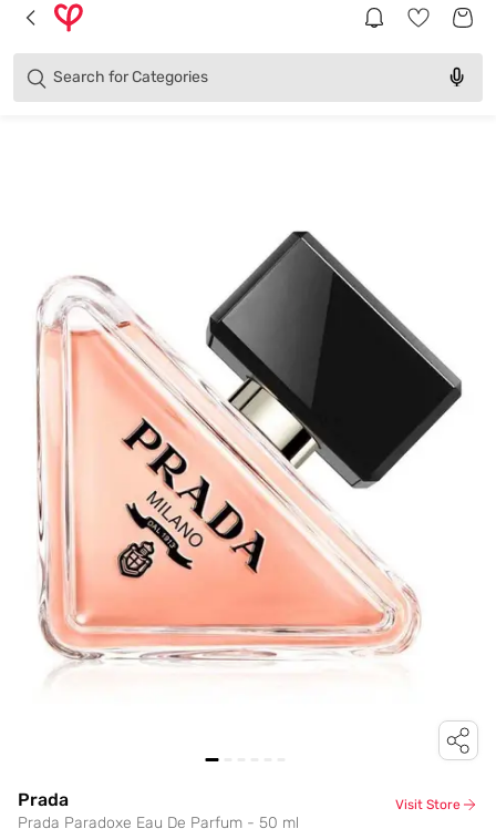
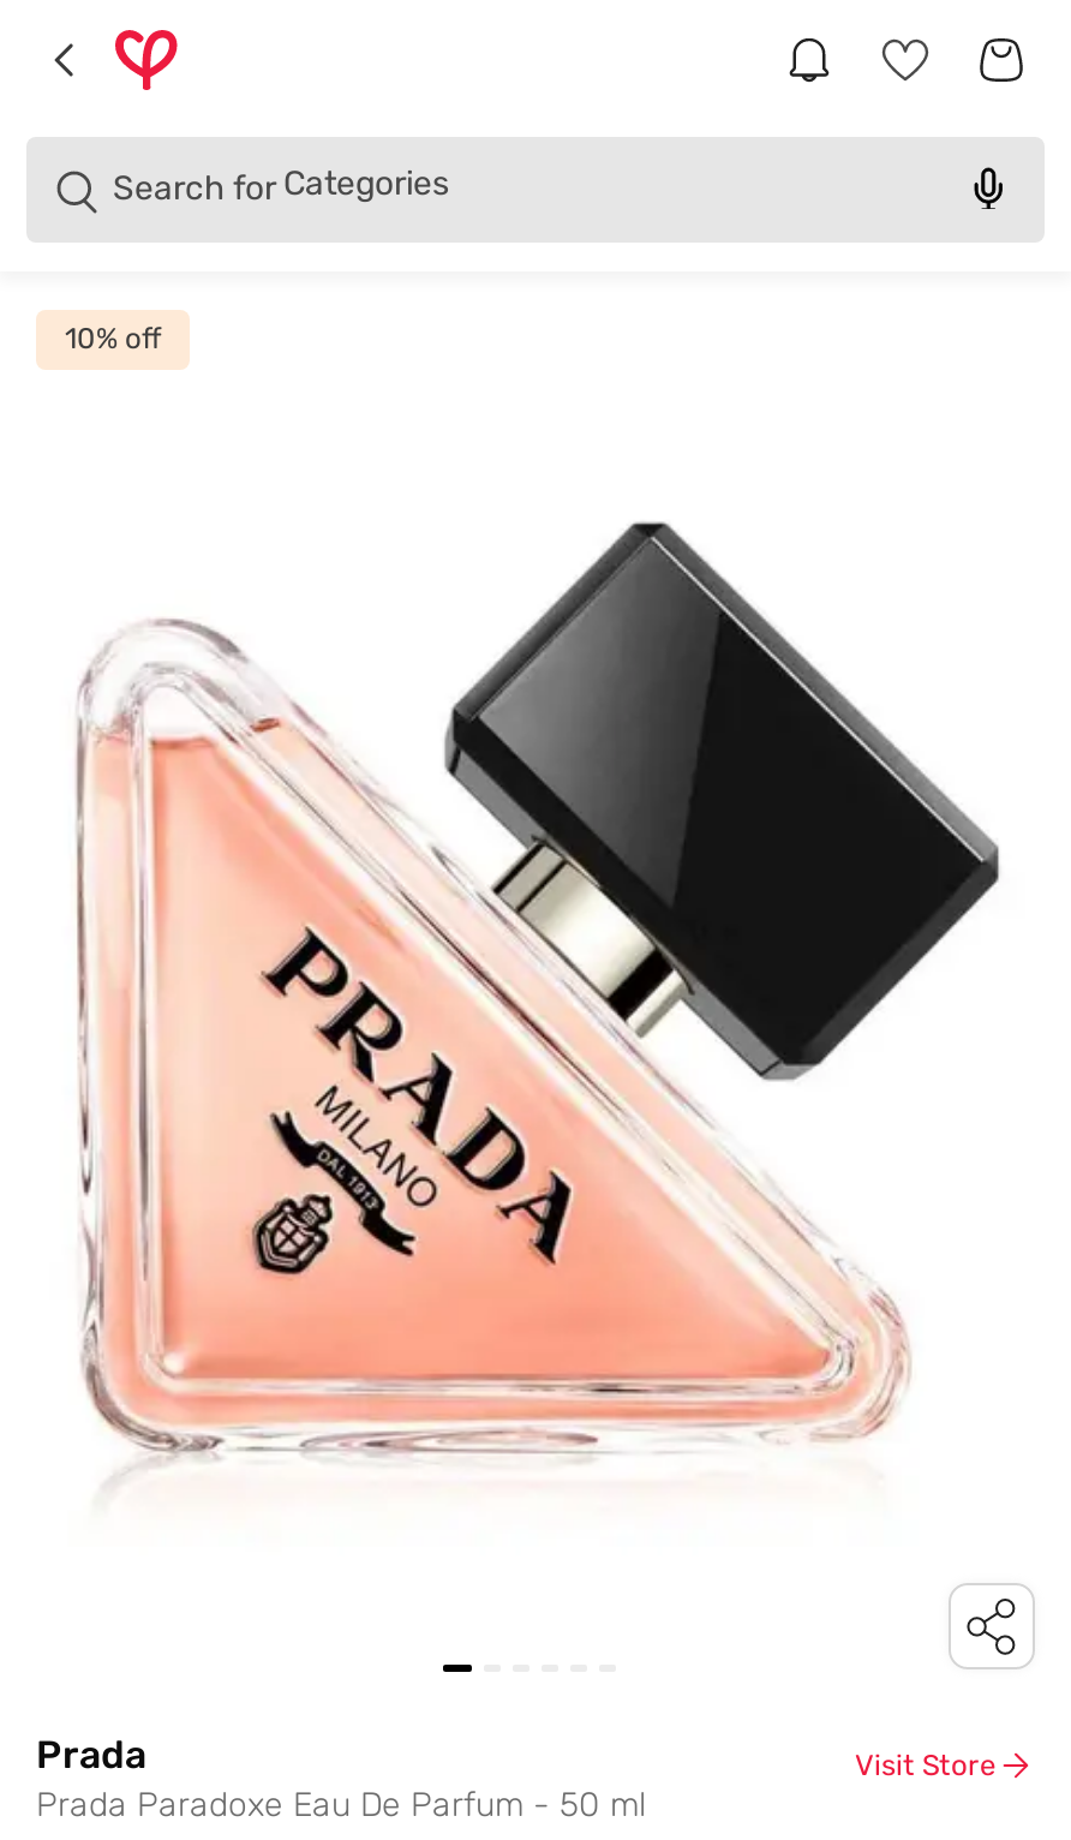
+ 10% off
